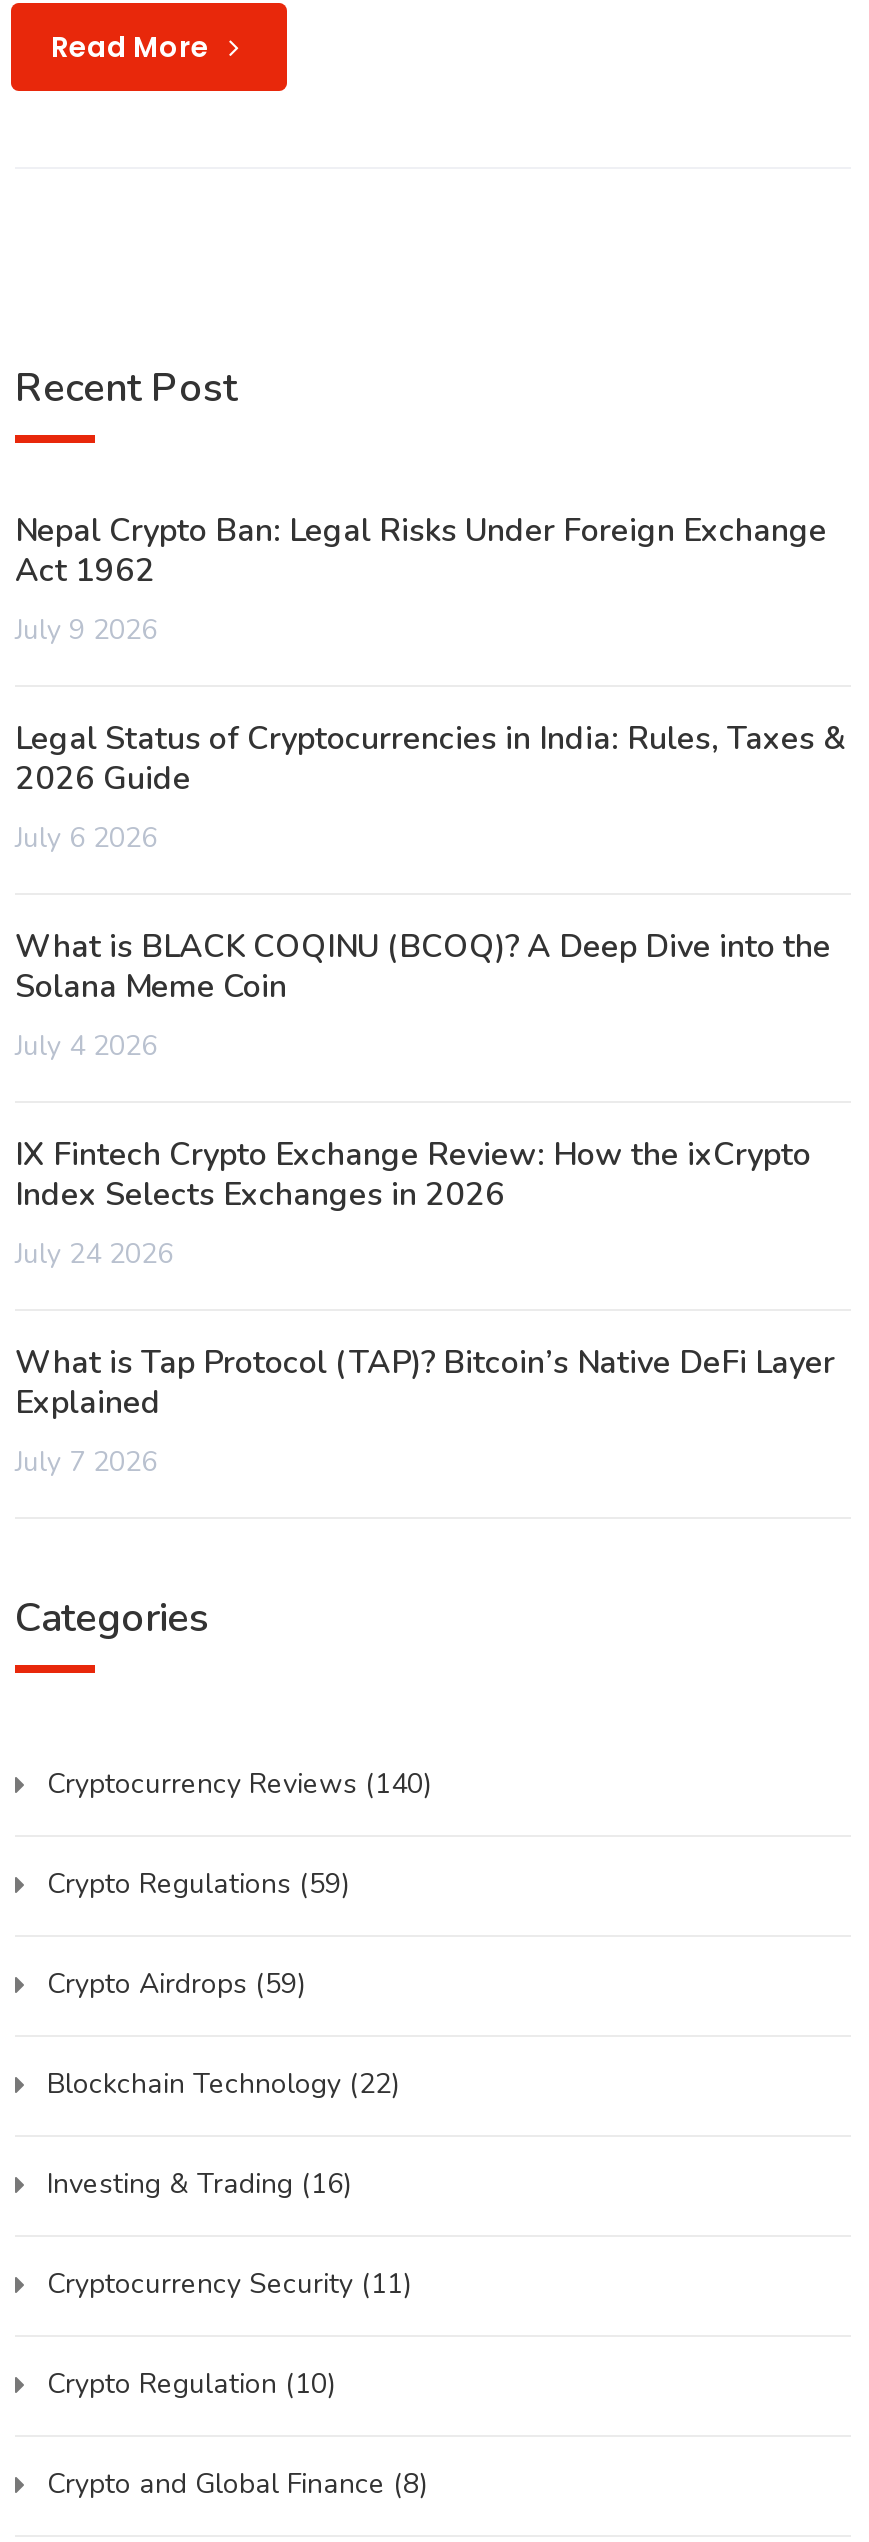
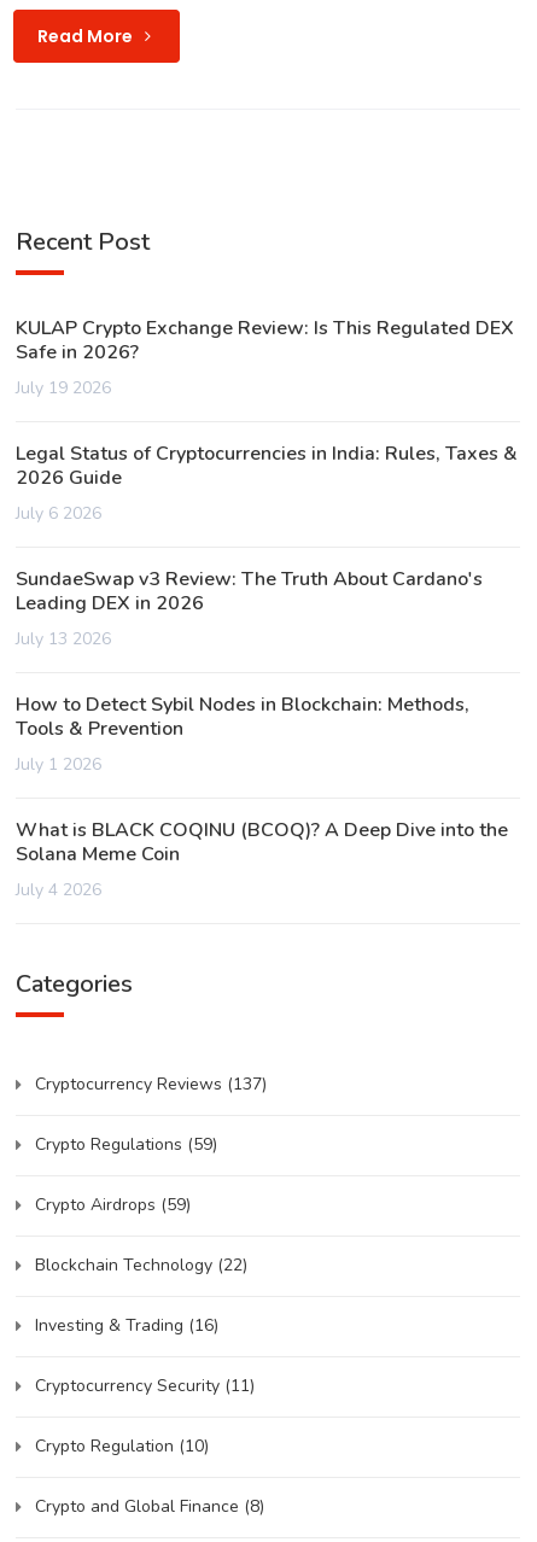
- Nepal Crypto Ban: Legal Risks Under Foreign Exchange
- Act 1962
- July 9 2026
+ KULAP Crypto Exchange Review: Is This Regulated DEX
+ Safe in 2026?
+ July 19 2026

+ SundaeSwap v3 Review: The Truth About Cardano's
+ Leading DEX in 2026
+ July 13 2026
+ How to Detect Sybil Nodes in Blockchain: Methods,
+ Tools & Prevention
+ July 1 2026

moved down: What is BLACK COQINU (BCOQ)? A Deep Dive into the | Solana Meme Coin | July 4 2026

- IX Fintech Crypto Exchange Review: How the ixCrypto
- Index Selects Exchanges in 2026
- July 24 2026
- What is Tap Protocol (TAP)? Bitcoin’s Native DeFi Layer
- Explained
- July 7 2026

- Cryptocurrency Reviews (140)
+ Cryptocurrency Reviews (137)
